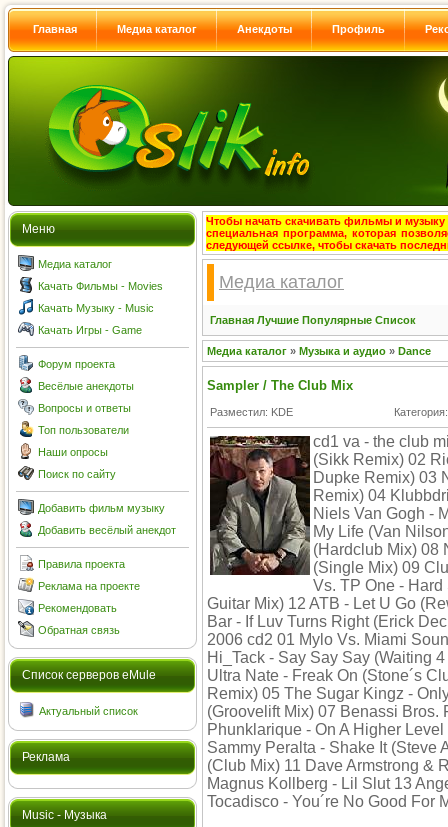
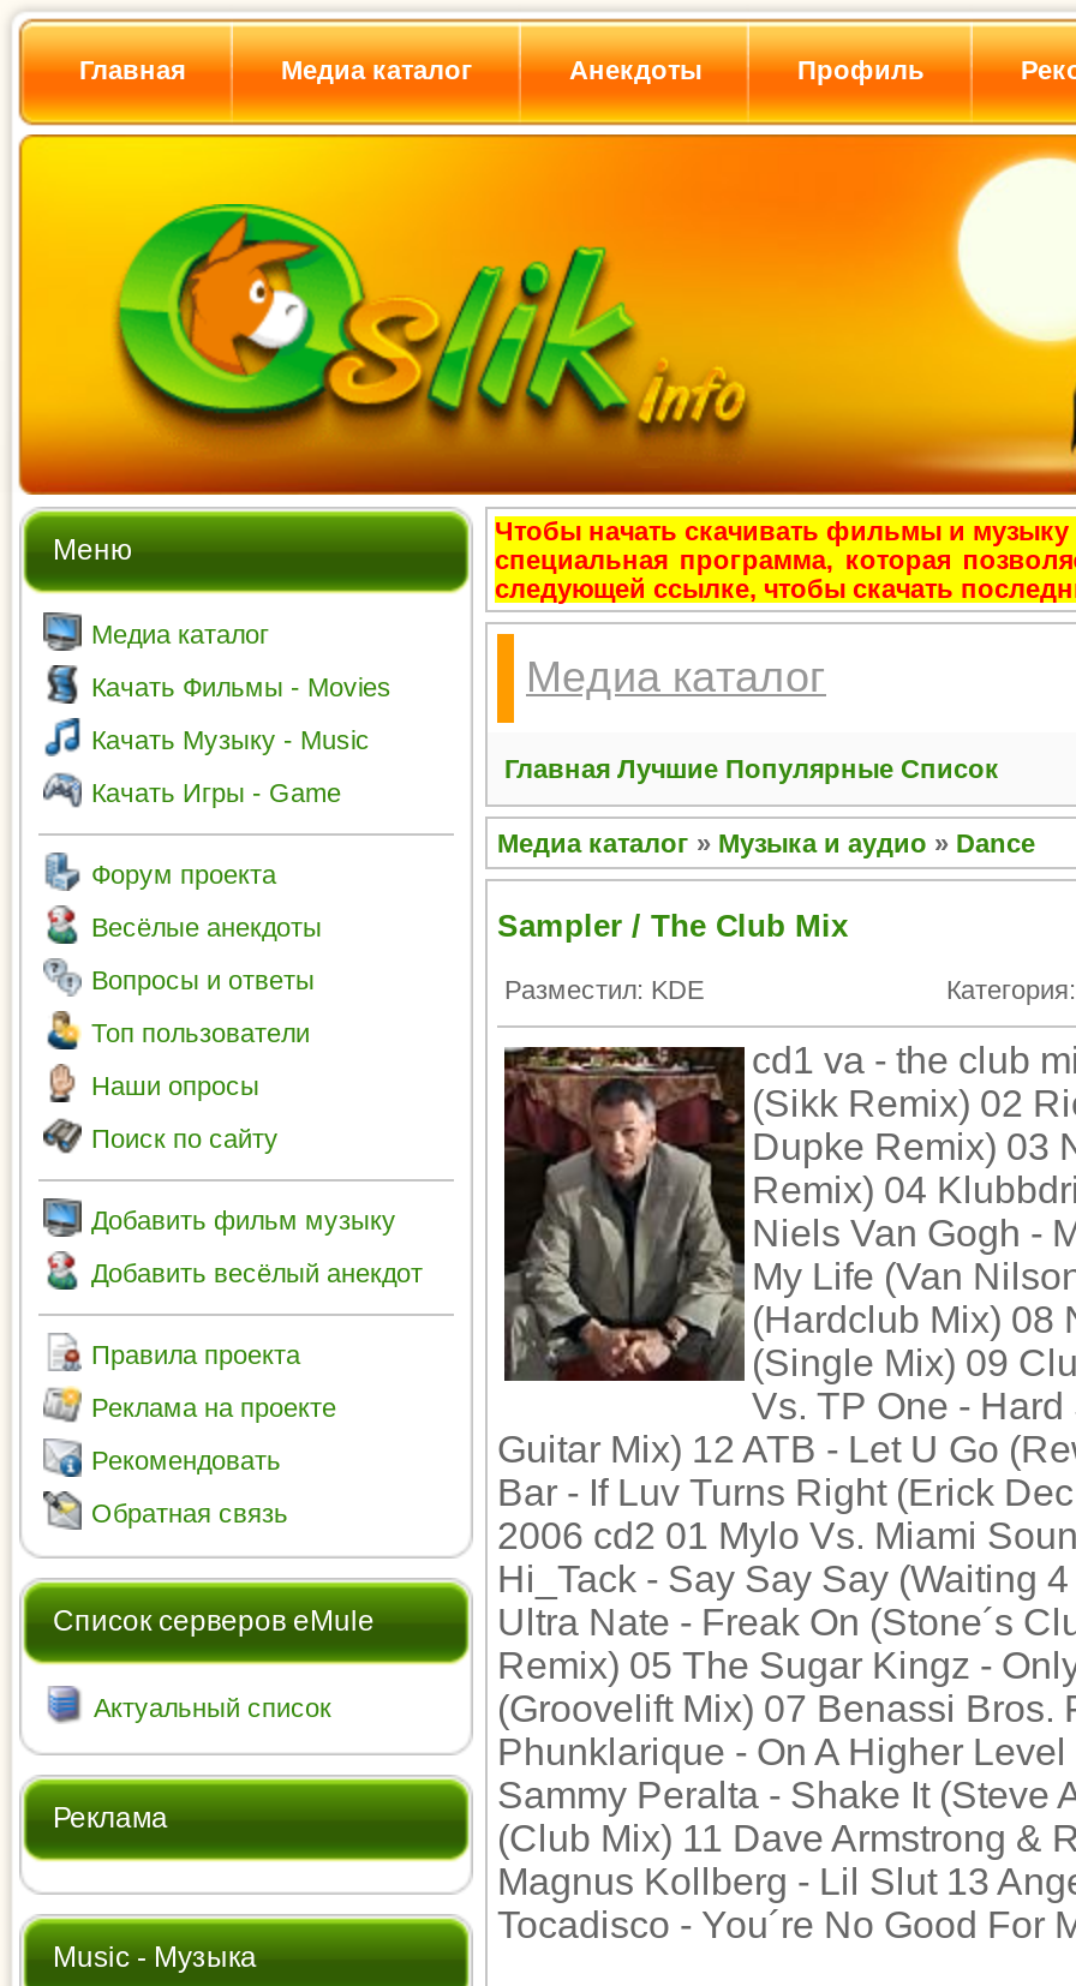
- [image]
+ [image]
